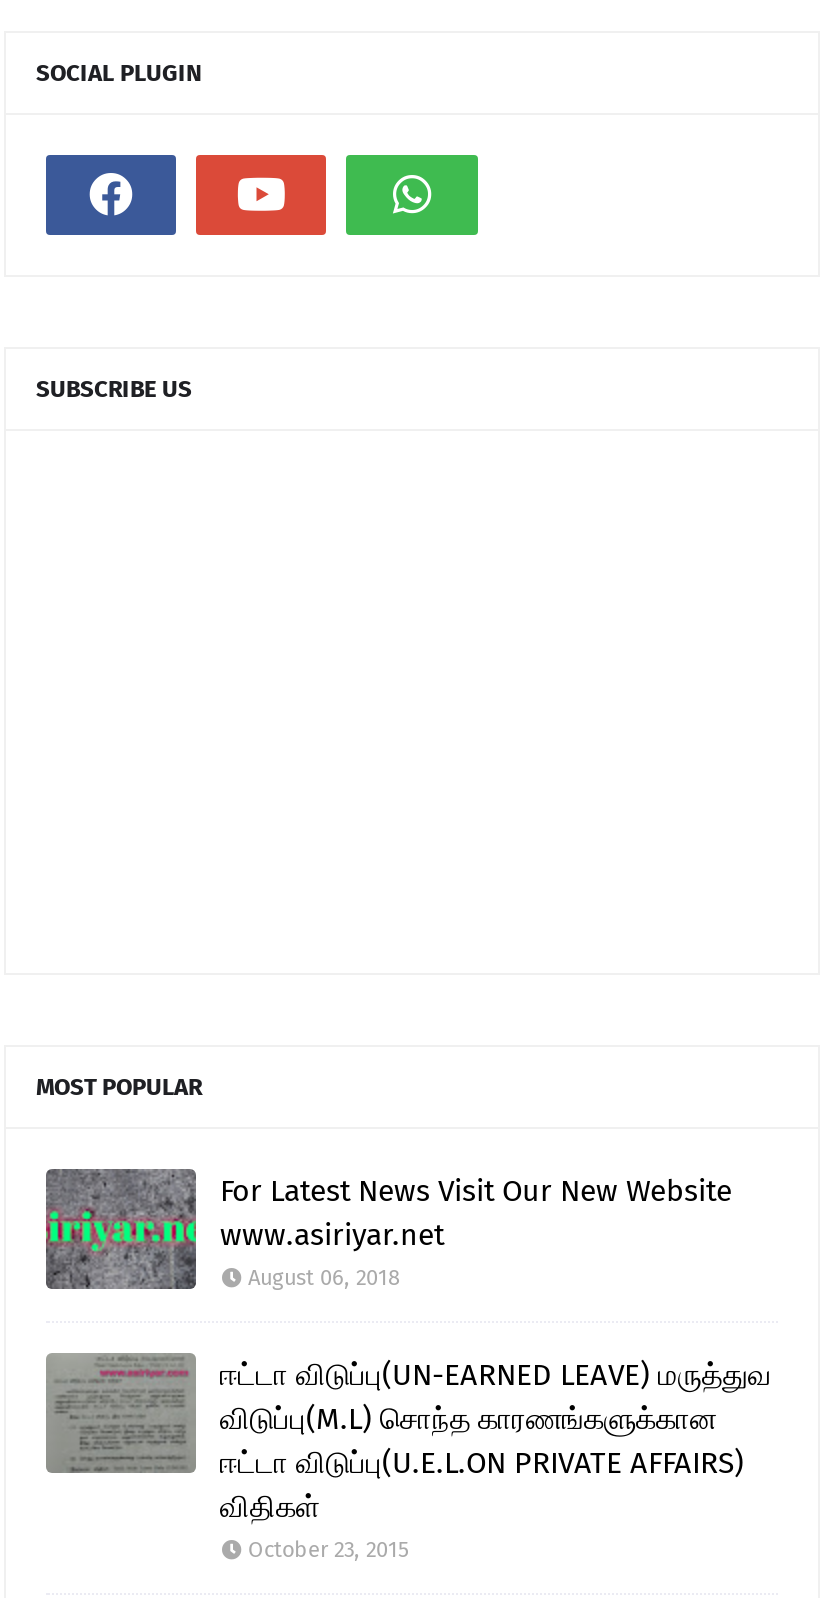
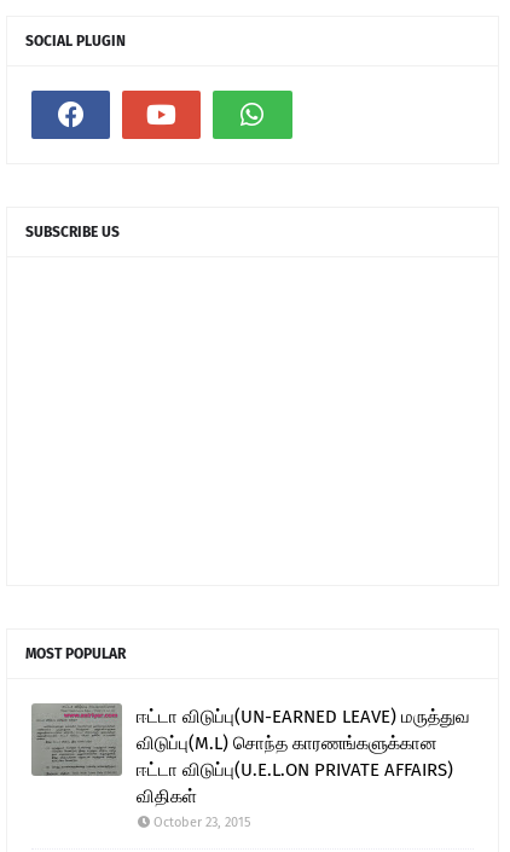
- [image]
- For Latest News Visit Our New Website
- www.asiriyar.net
- August 06, 2018
